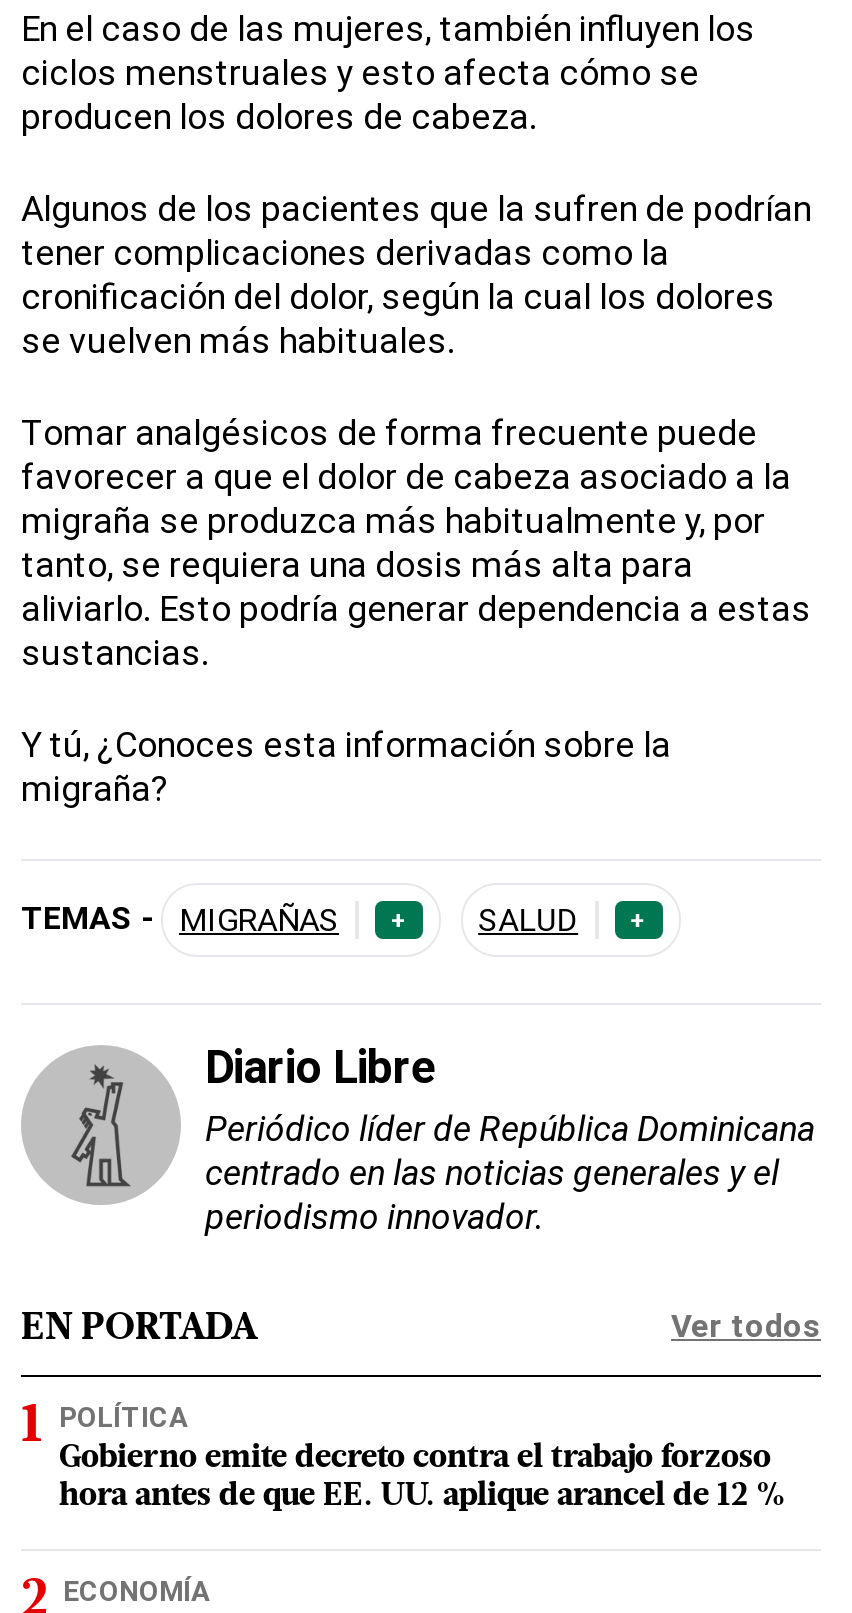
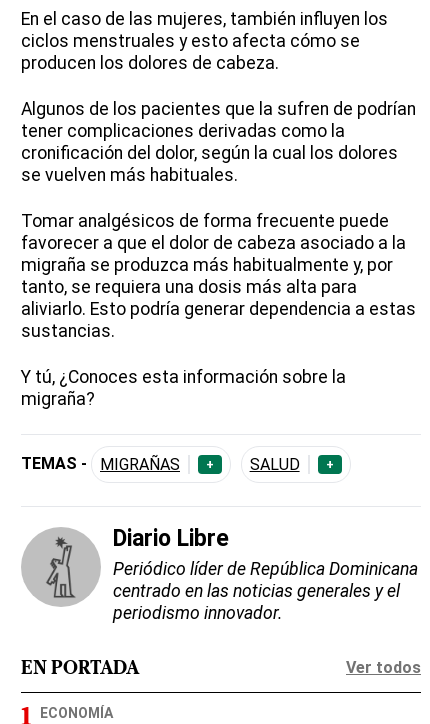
- POLÍTICA
- Gobierno emite decreto contra el trabajo forzoso
- hora antes de que EE. UU. aplique arancel de 12 %
